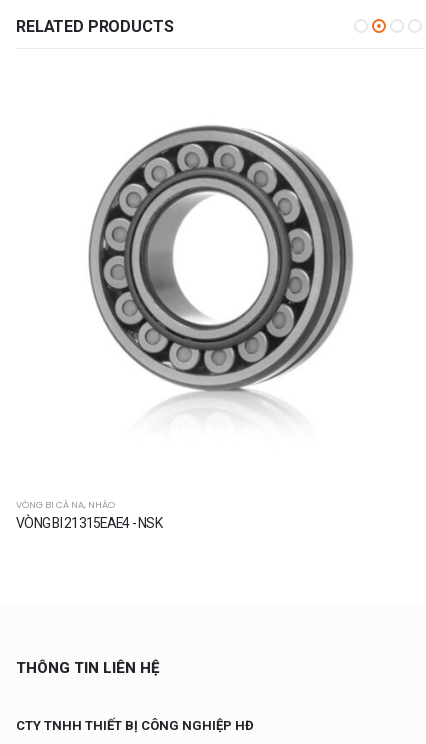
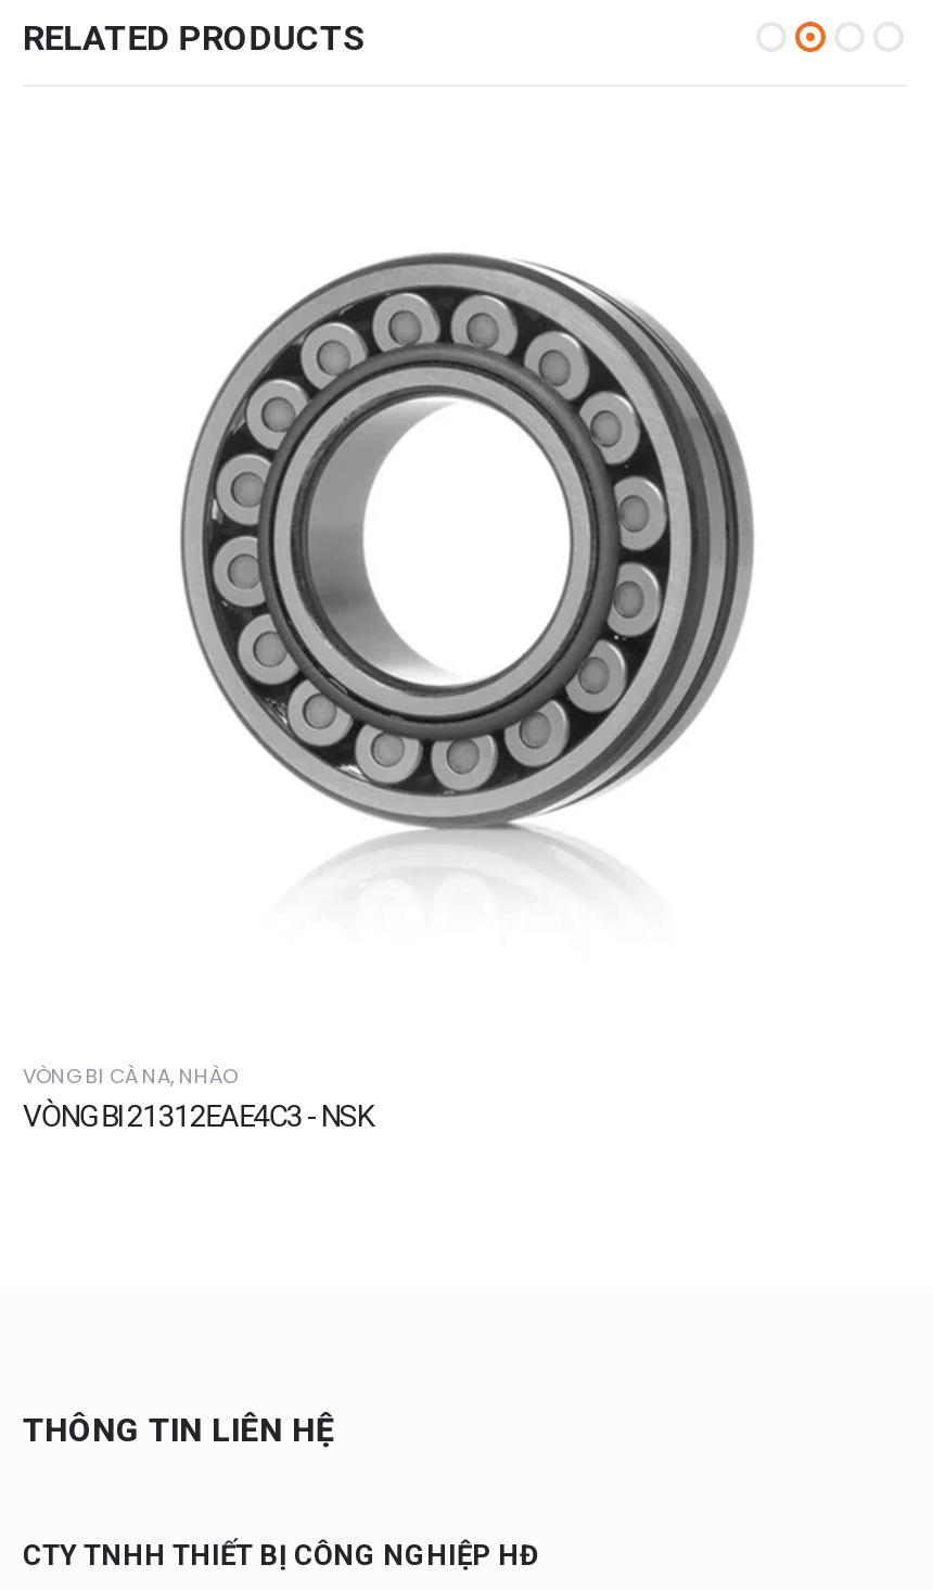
- VÒNG BI 21315EAE4 - NSK
+ VÒNG BI 21312EAE4C3 - NSK
